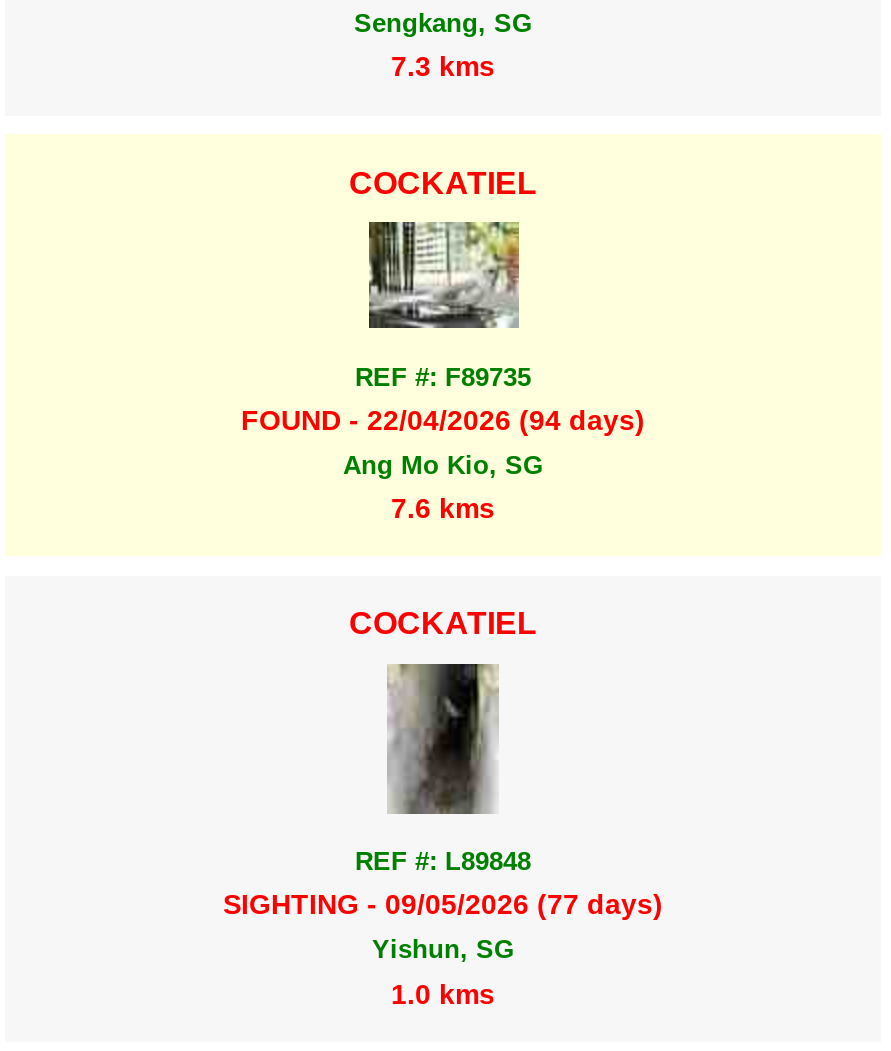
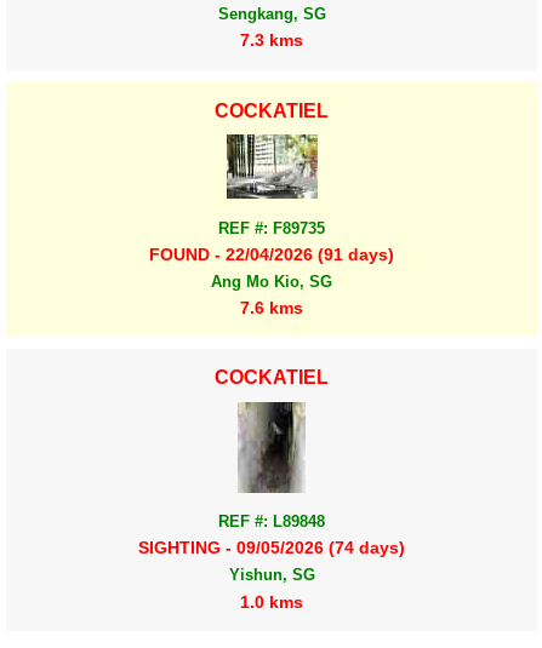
- FOUND - 22/04/2026 (94 days)
+ FOUND - 22/04/2026 (91 days)

- SIGHTING - 09/05/2026 (77 days)
+ SIGHTING - 09/05/2026 (74 days)
